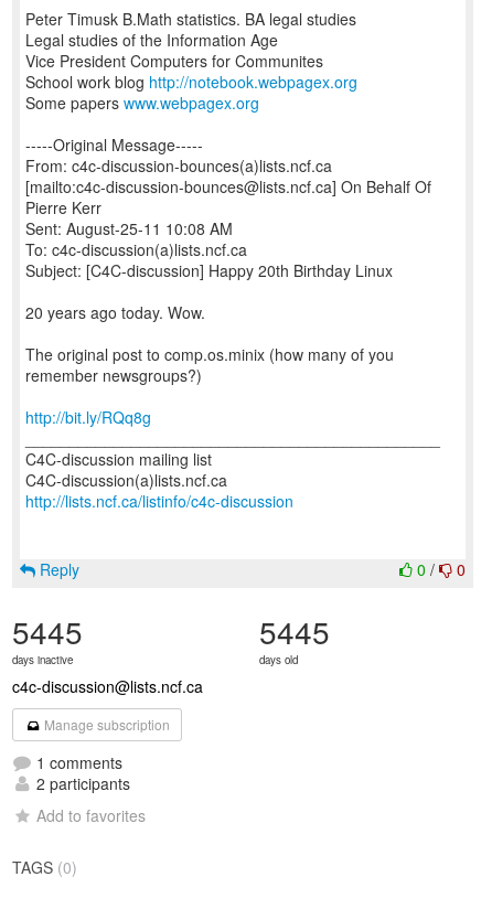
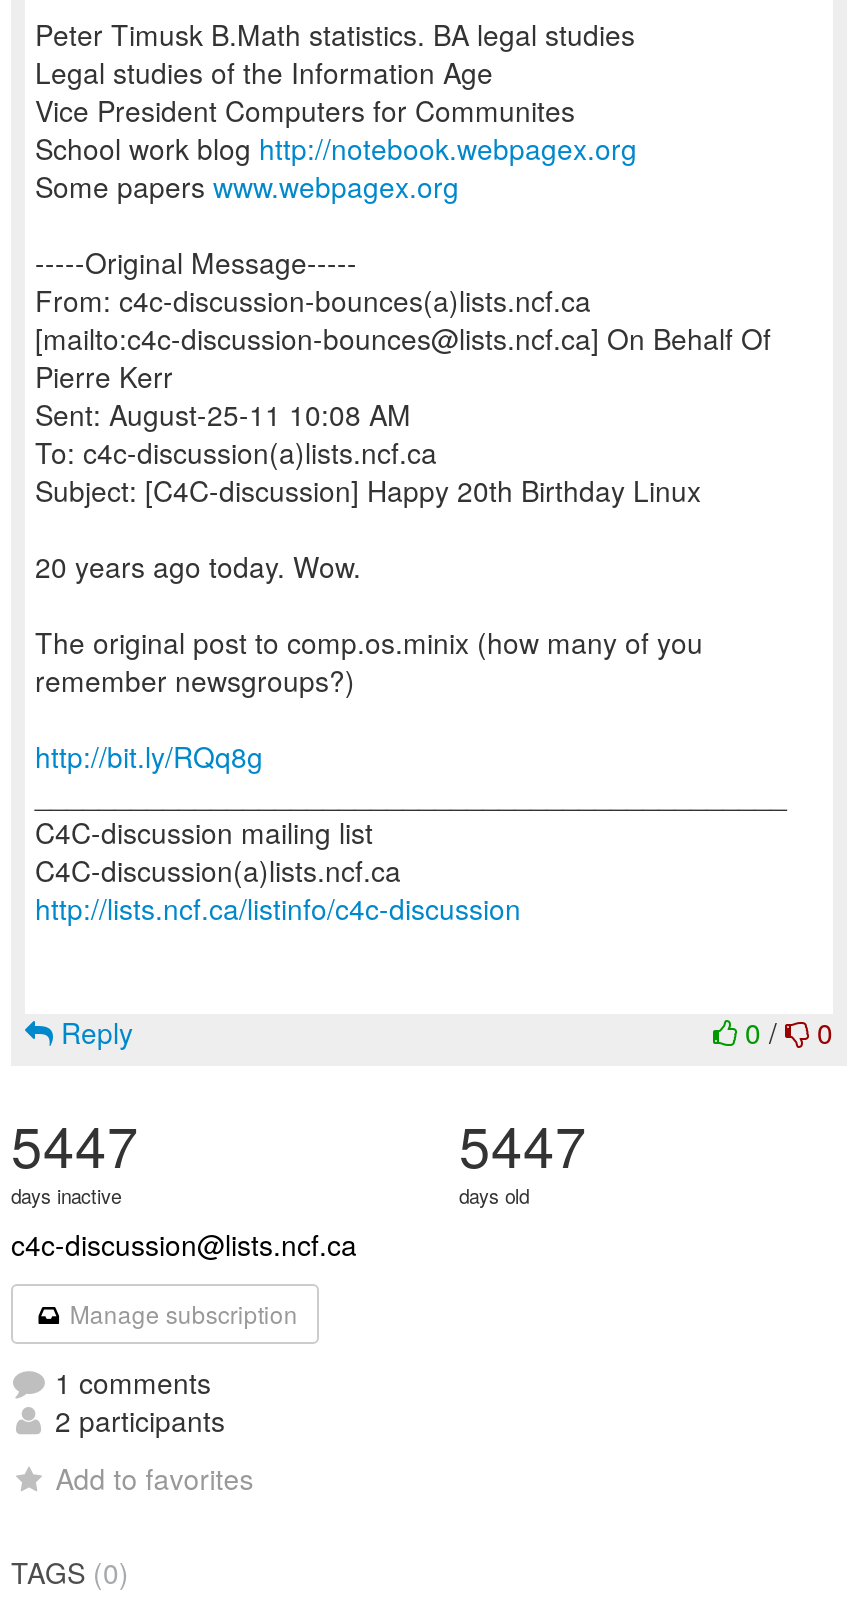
- 5445
+ 5447

- 5445
+ 5447
